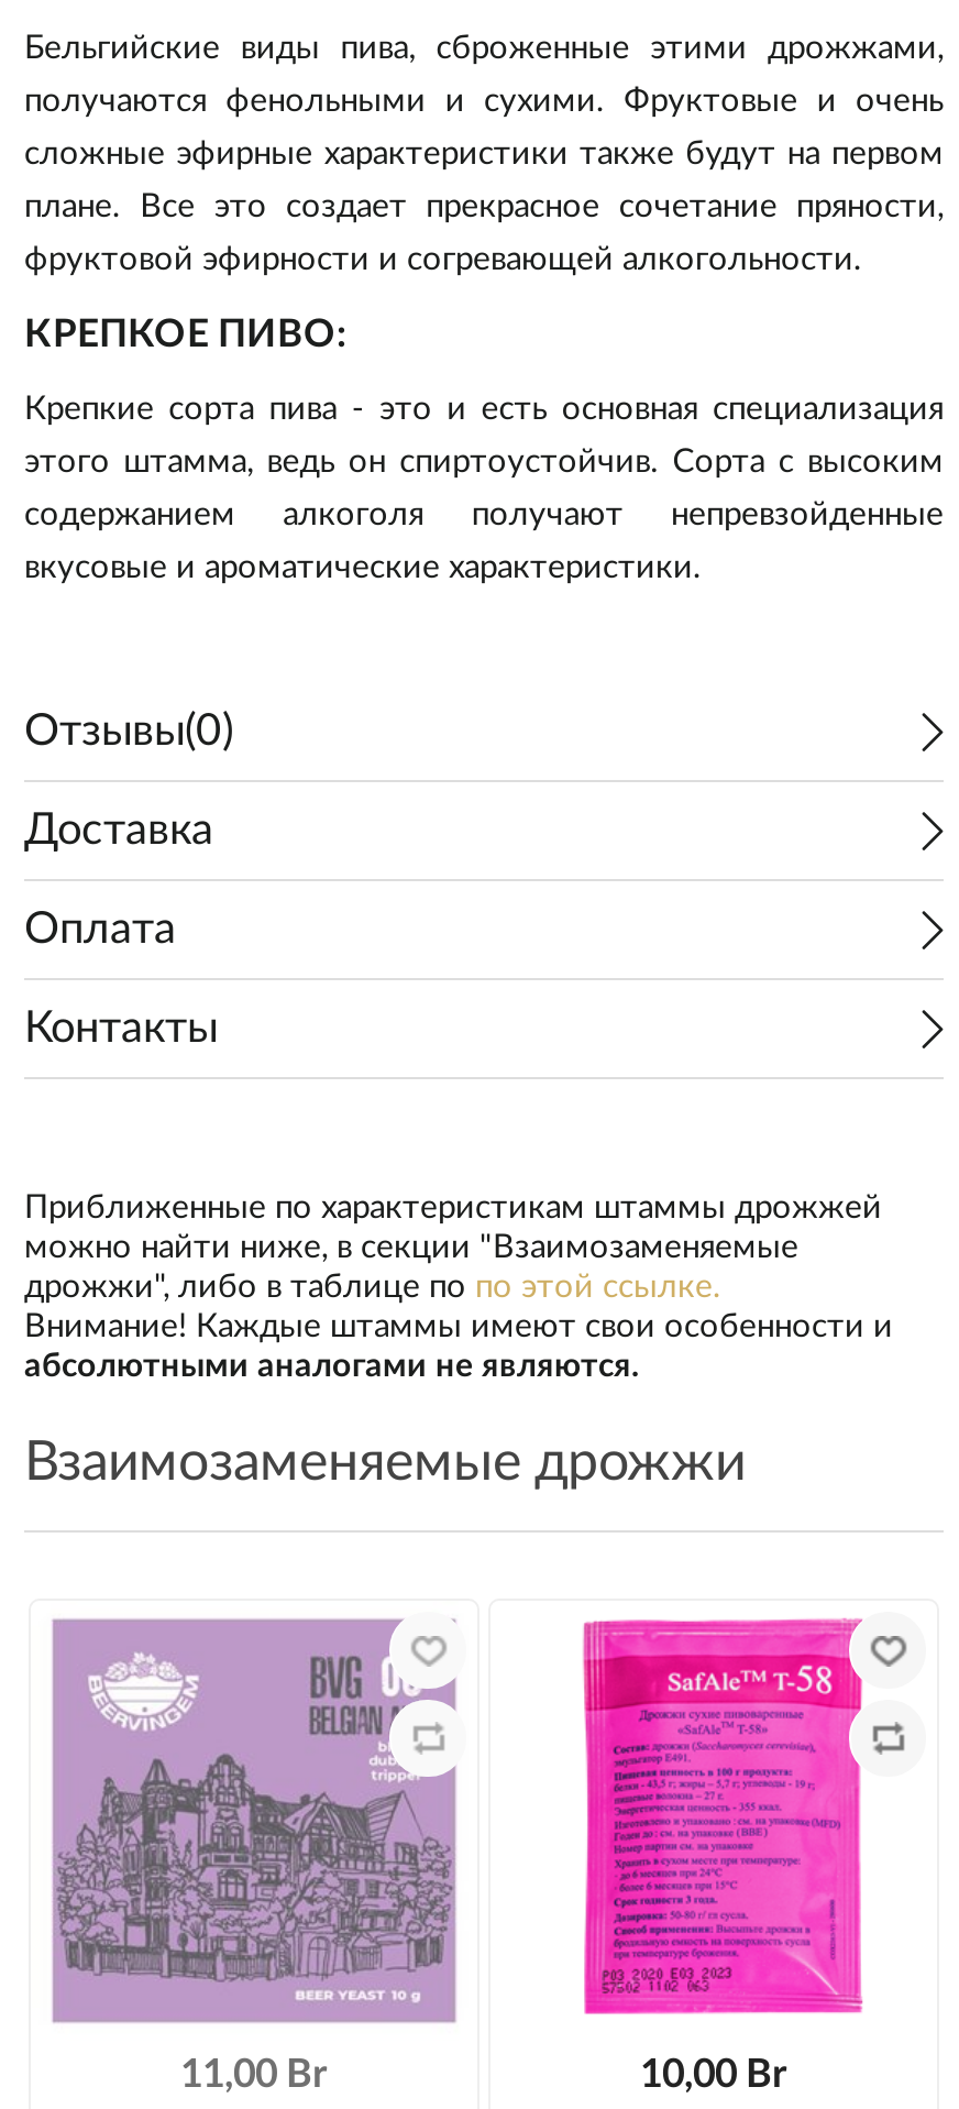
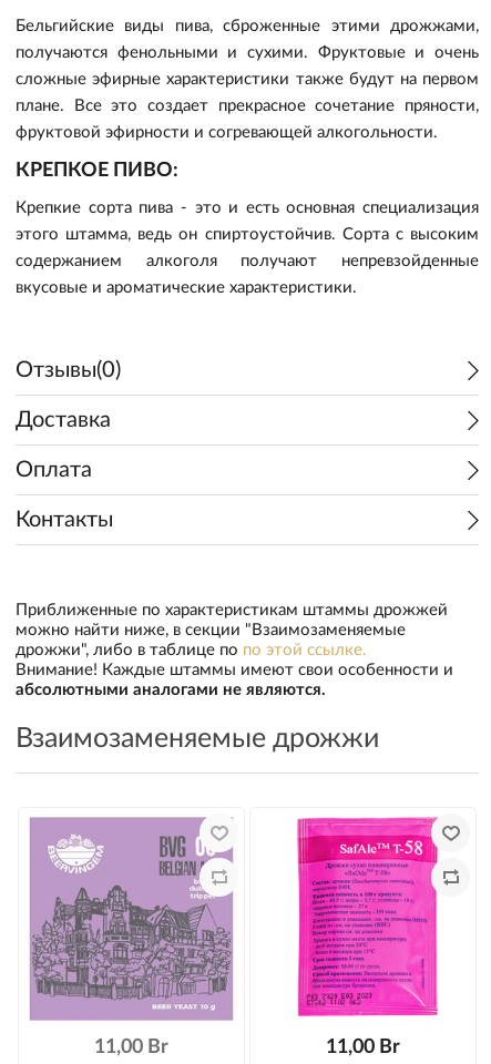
- 10,00 Br
+ 11,00 Br
